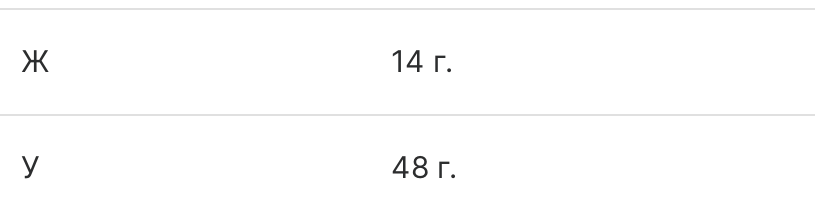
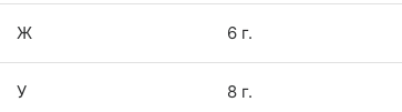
- 14 г.
+ 6 г.

- 48 г.
+ 8 г.
